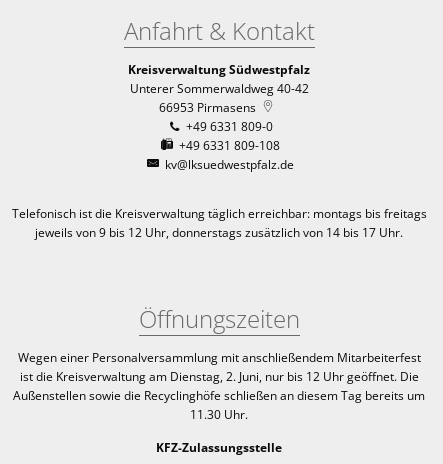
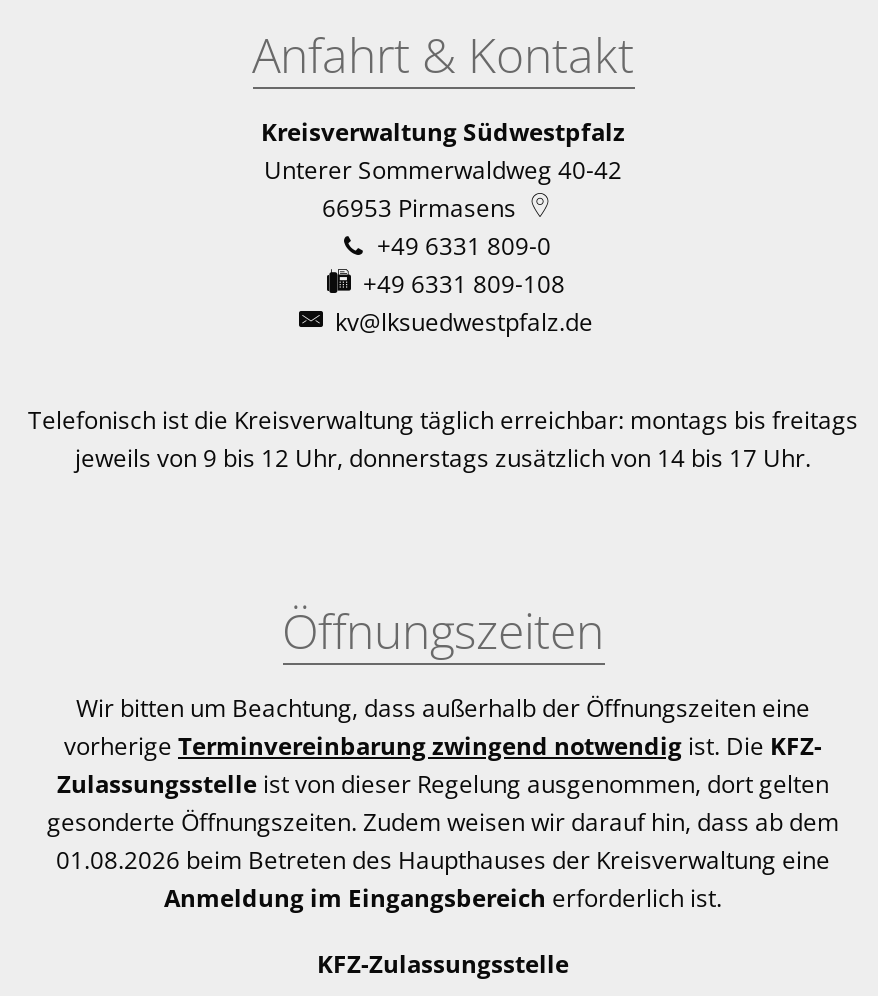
- Wegen einer Personalversammlung mit anschließendem Mitarbeiterfest
- ist die Kreisverwaltung am Dienstag, 2. Juni, nur bis 12 Uhr geöffnet. Die
- Außenstellen sowie die Recyclinghöfe schließen an diesem Tag bereits um
- 11.30 Uhr.
+ Wir bitten um Beachtung, dass außerhalb der Öffnungszeiten eine
+ vorherige Terminvereinbarung zwingend notwendig ist. Die KFZ-
+ Zulassungsstelle ist von dieser Regelung ausgenommen, dort gelten
+ gesonderte Öffnungszeiten. Zudem weisen wir darauf hin, dass ab dem
+ 01.08.2026 beim Betreten des Haupthauses der Kreisverwaltung eine
+ Anmeldung im Eingangsbereich erforderlich ist.
